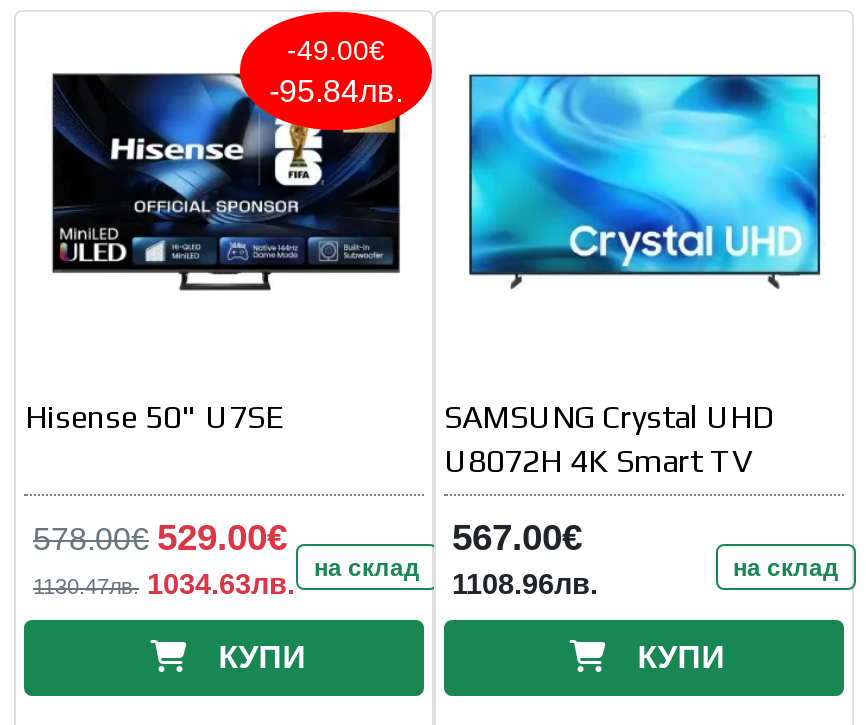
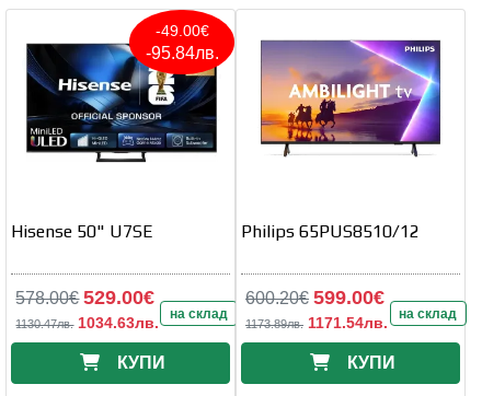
- [image]
+ [image]

- SAMSUNG Crystal UHD
- U8072H 4K Smart TV
+ Philips 65PUS8510/12

- 567.00€
- 1108.96лв.
+ 600.20€ 599.00€
+ 1173.89лв. 1171.54лв.
